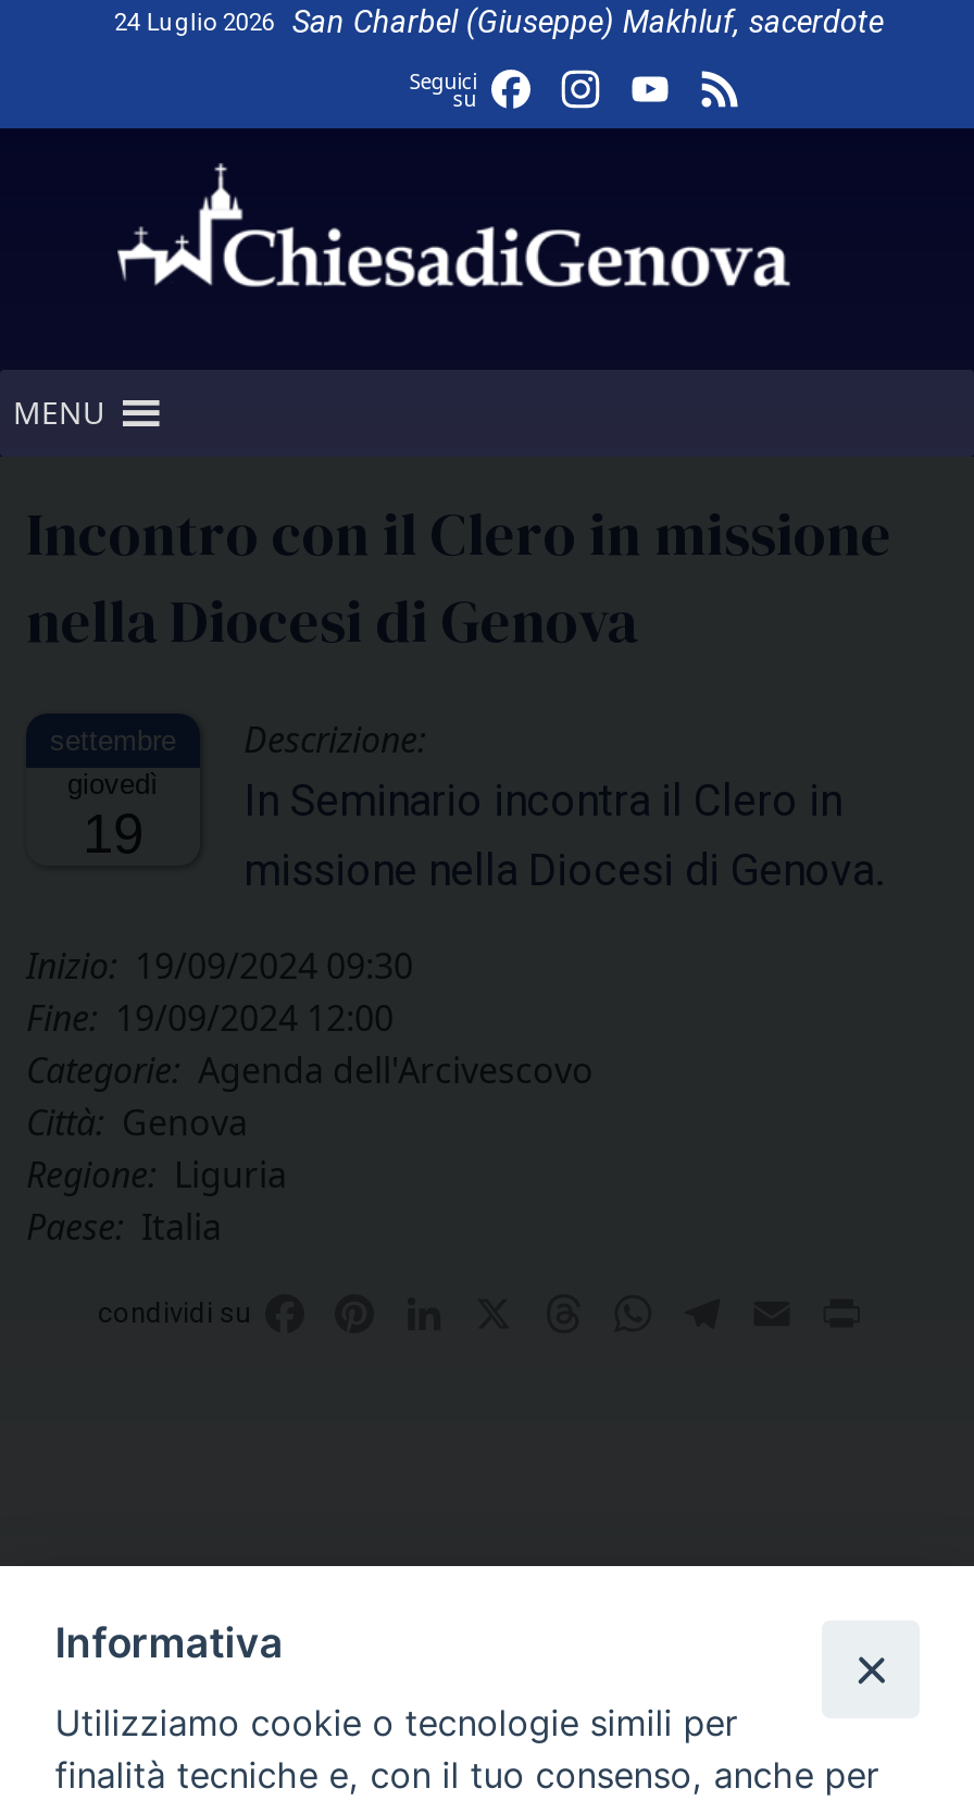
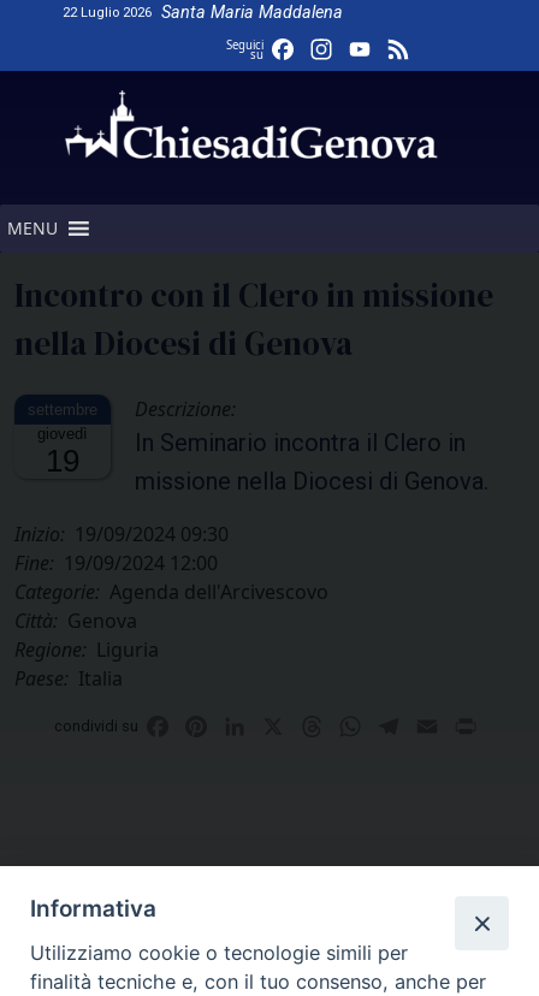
- 24 Luglio 2026
- San Charbel (Giuseppe) Makhluf, sacerdote
+ 22 Luglio 2026
+ Santa Maria Maddalena
